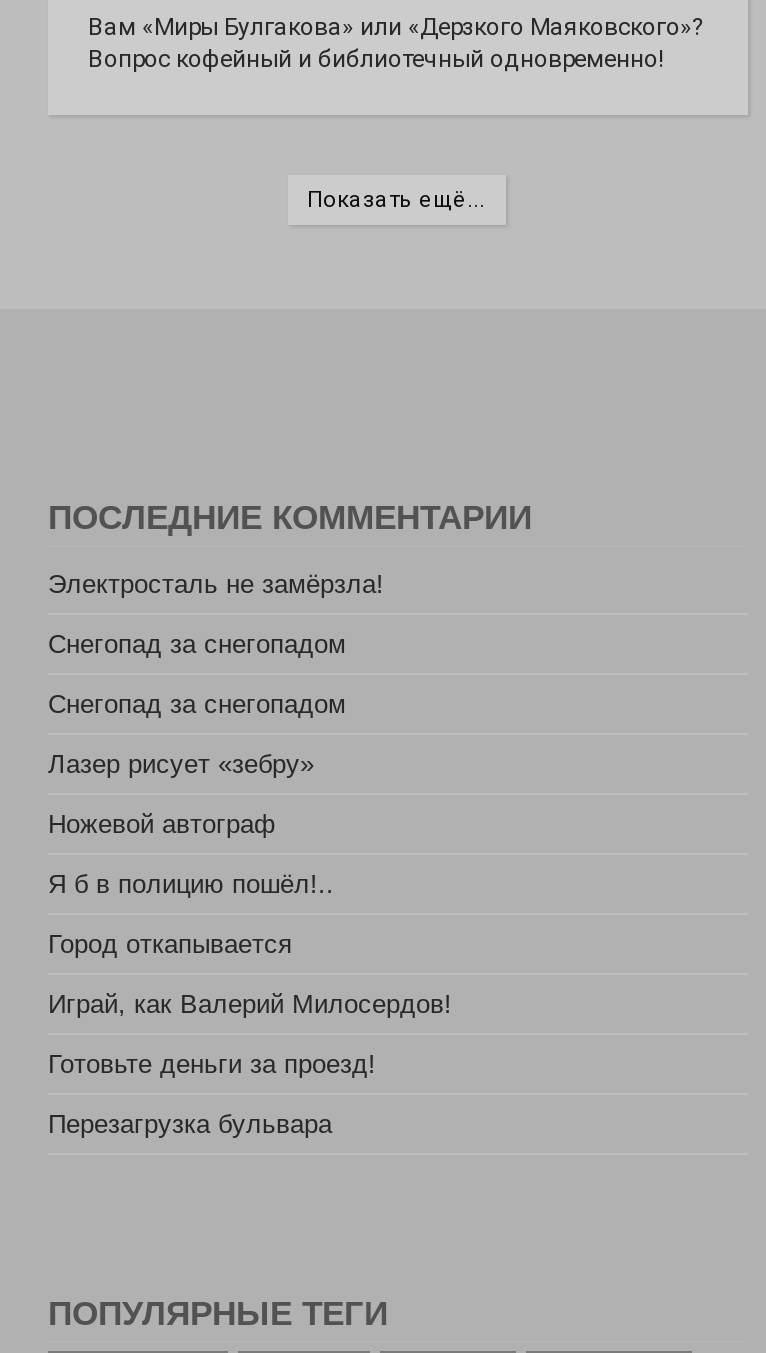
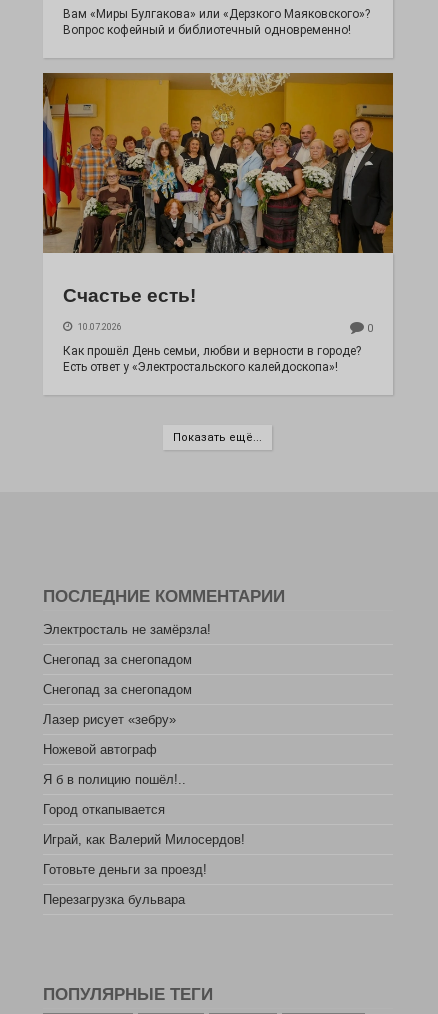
+ [image]
+ Счастье есть!
+ 10.07.2026
+ 0
+ Как прошёл День семьи, любви и верности в городе?
+ Есть ответ у «Электростальского калейдоскопа»!
